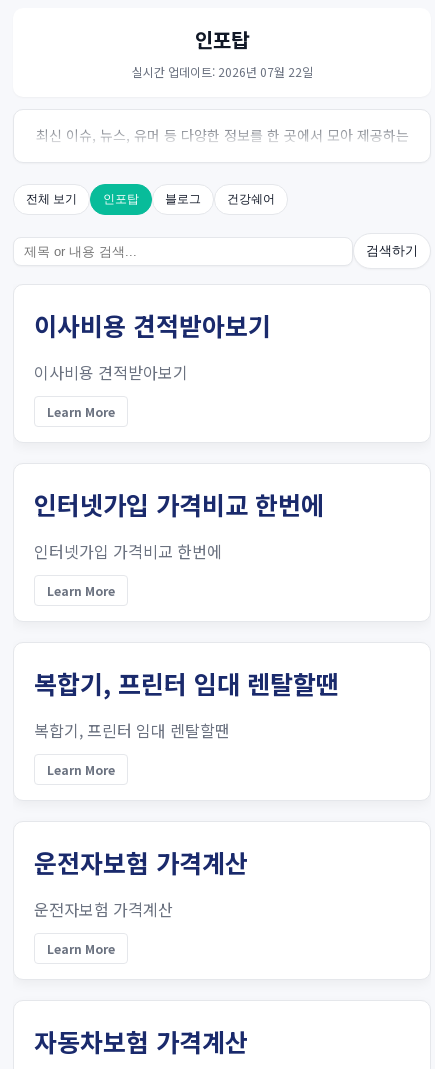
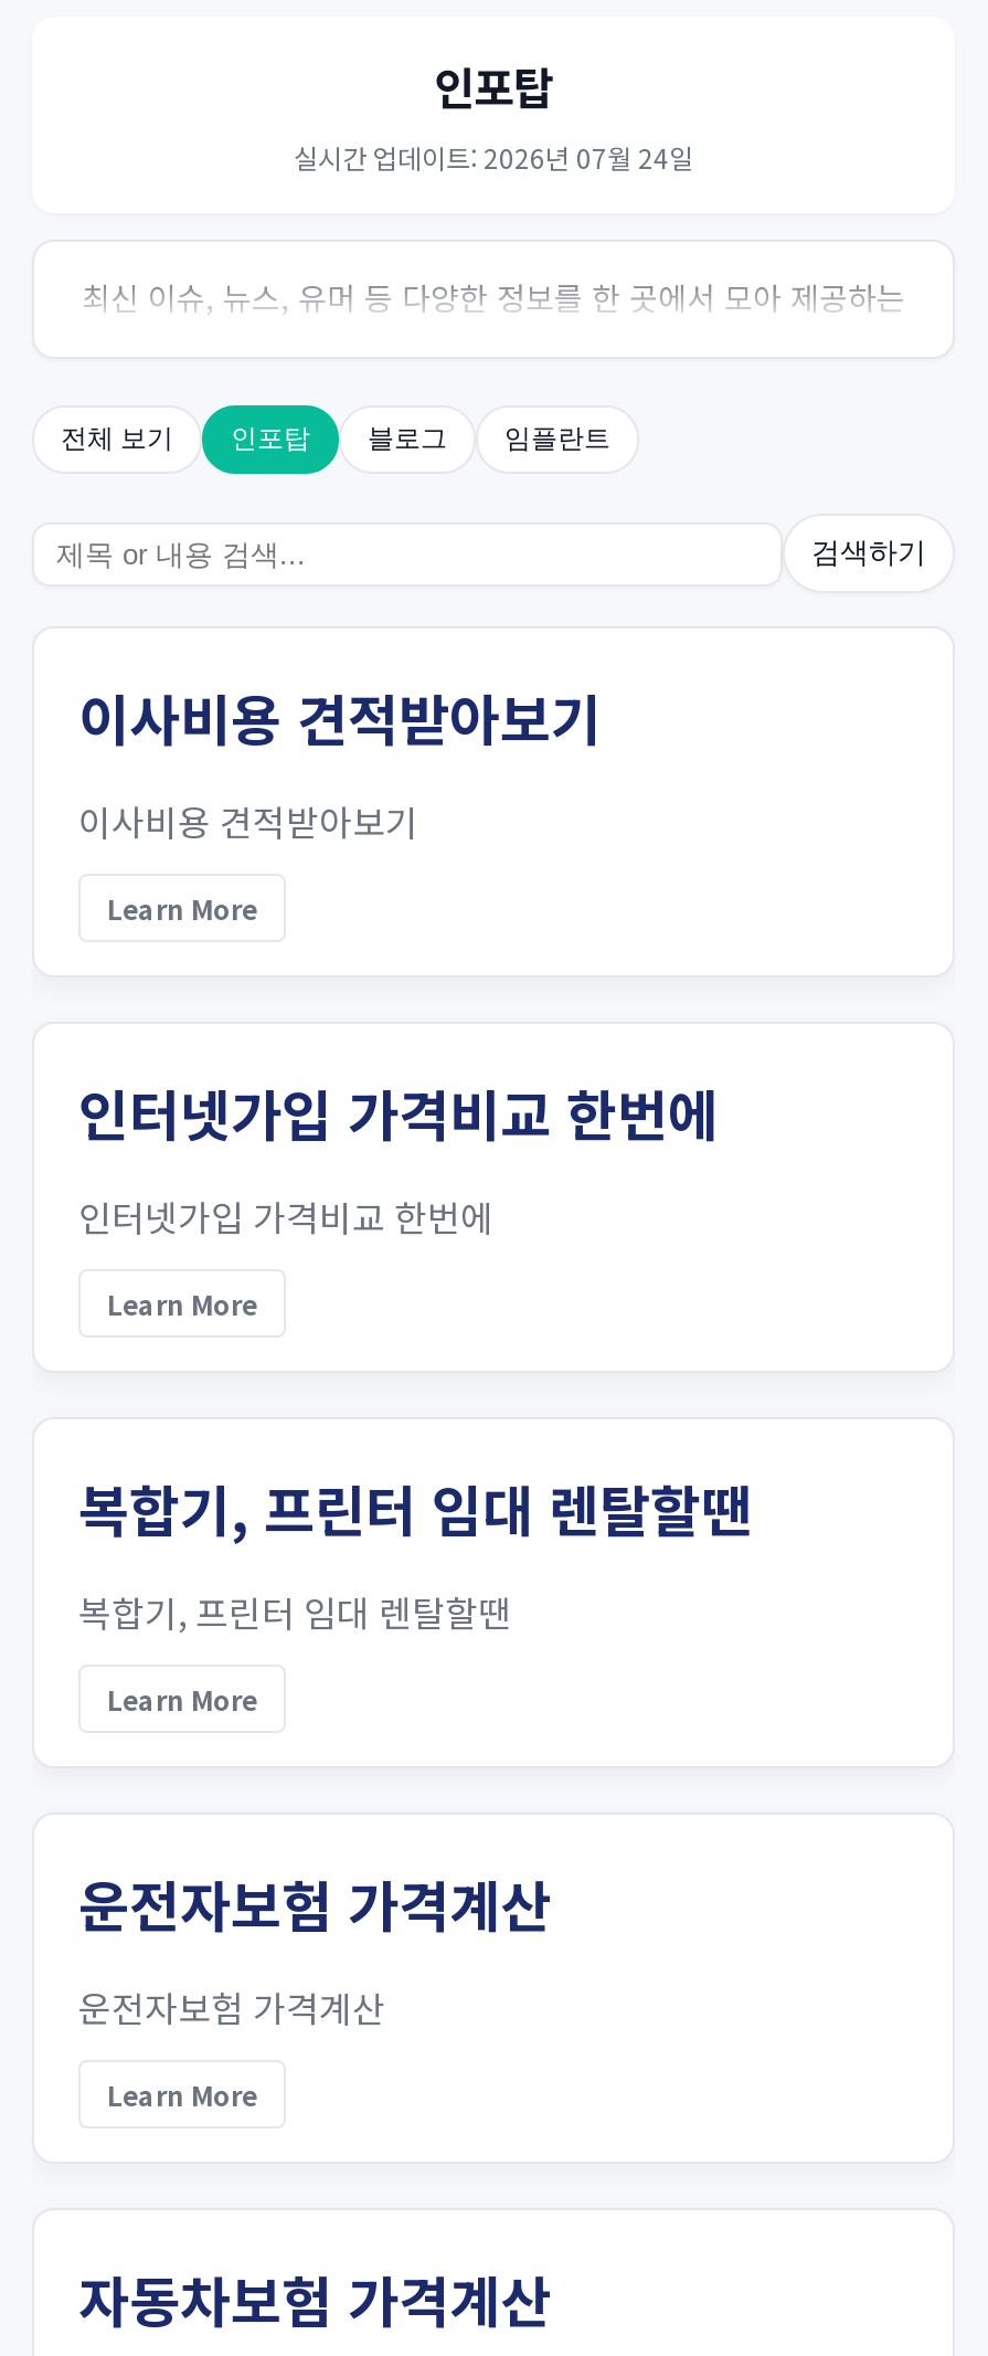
- 실시간 업데이트: 2026년 07월 22일
+ 실시간 업데이트: 2026년 07월 24일

- 건강쉐어
+ 임플란트
